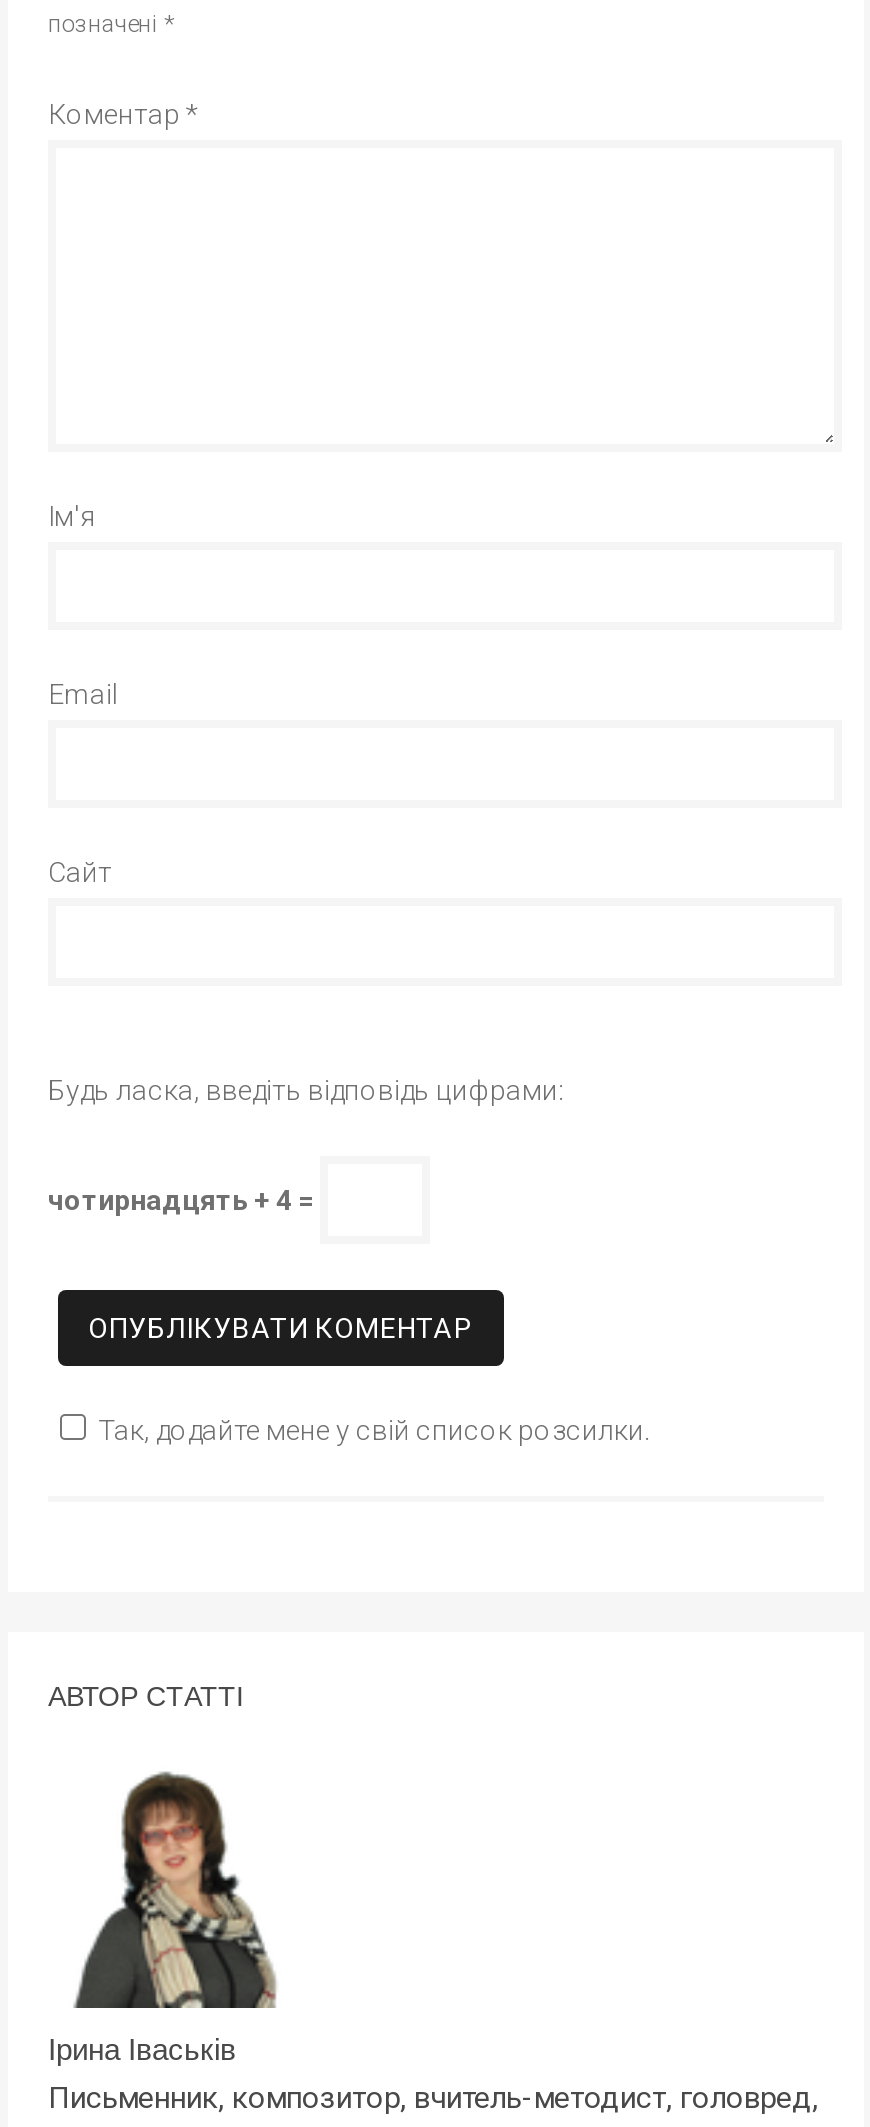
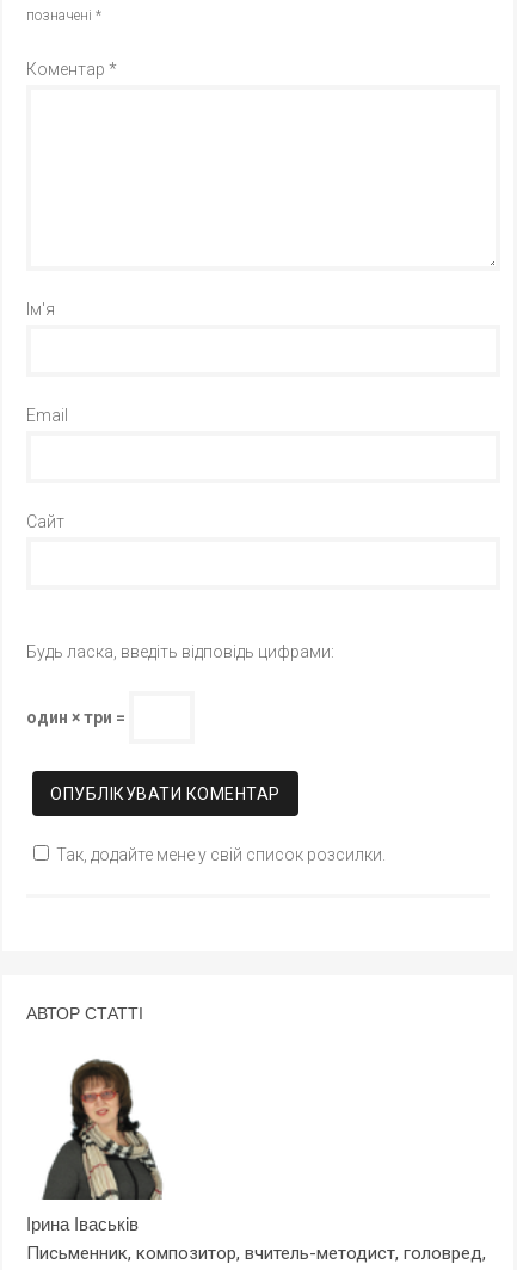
- чотирнадцять + 4 =
+ один × три =
